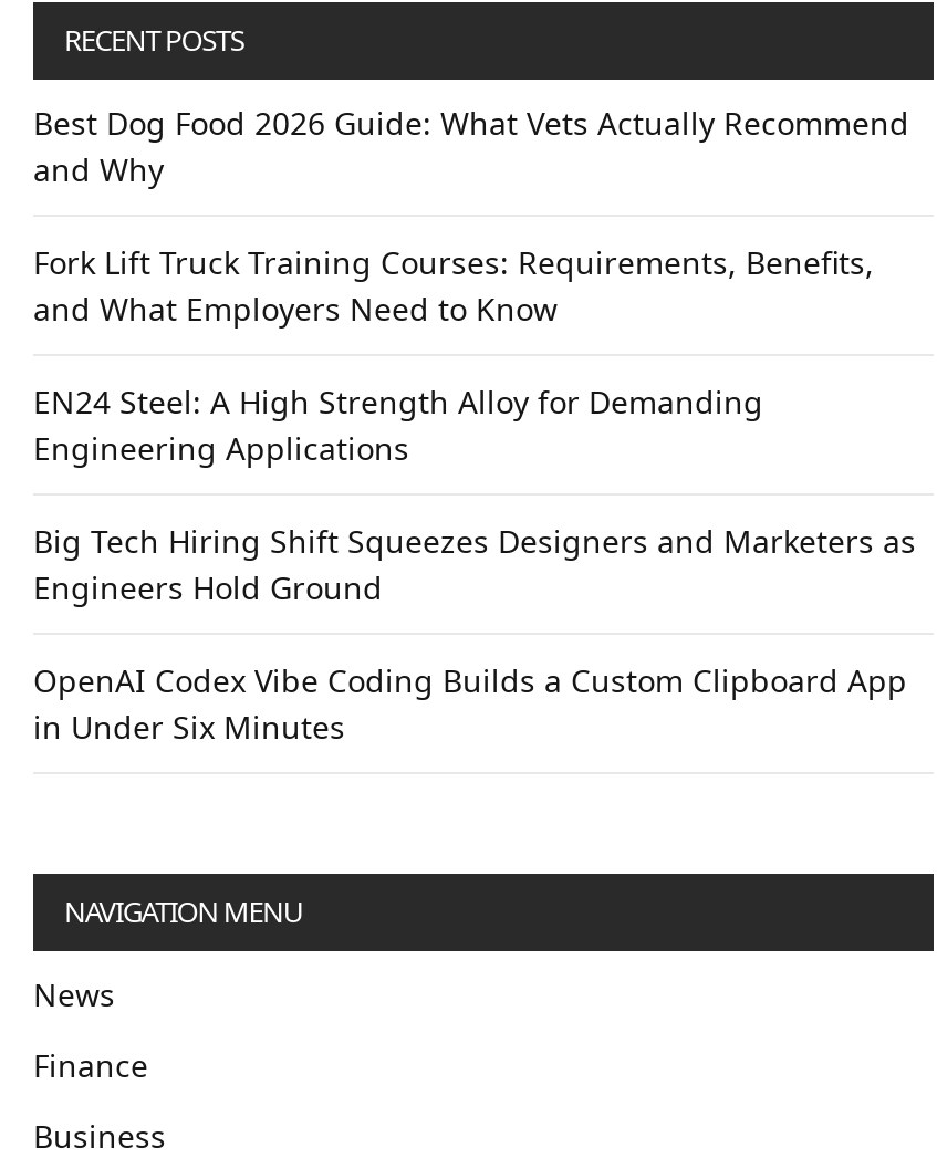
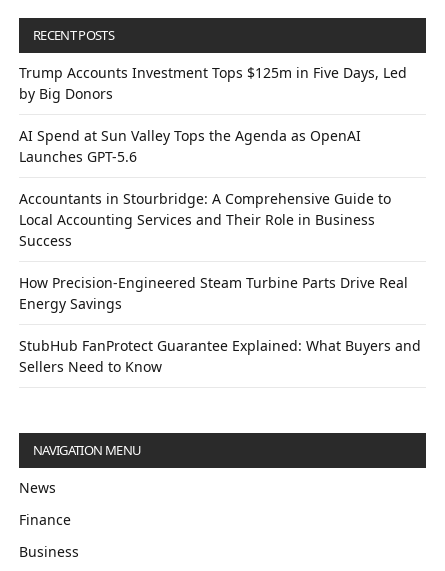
- Best Dog Food 2026 Guide: What Vets Actually Recommend
- and Why
+ Trump Accounts Investment Tops $125m in Five Days, Led
+ by Big Donors

- Fork Lift Truck Training Courses: Requirements, Benefits,
- and What Employers Need to Know
+ AI Spend at Sun Valley Tops the Agenda as OpenAI
+ Launches GPT-5.6

- EN24 Steel: A High Strength Alloy for Demanding
- Engineering Applications
+ Accountants in Stourbridge: A Comprehensive Guide to
+ Local Accounting Services and Their Role in Business
+ Success

- Big Tech Hiring Shift Squeezes Designers and Marketers as
- Engineers Hold Ground
+ How Precision-Engineered Steam Turbine Parts Drive Real
+ Energy Savings

- OpenAI Codex Vibe Coding Builds a Custom Clipboard App
- in Under Six Minutes
+ StubHub FanProtect Guarantee Explained: What Buyers and
+ Sellers Need to Know
